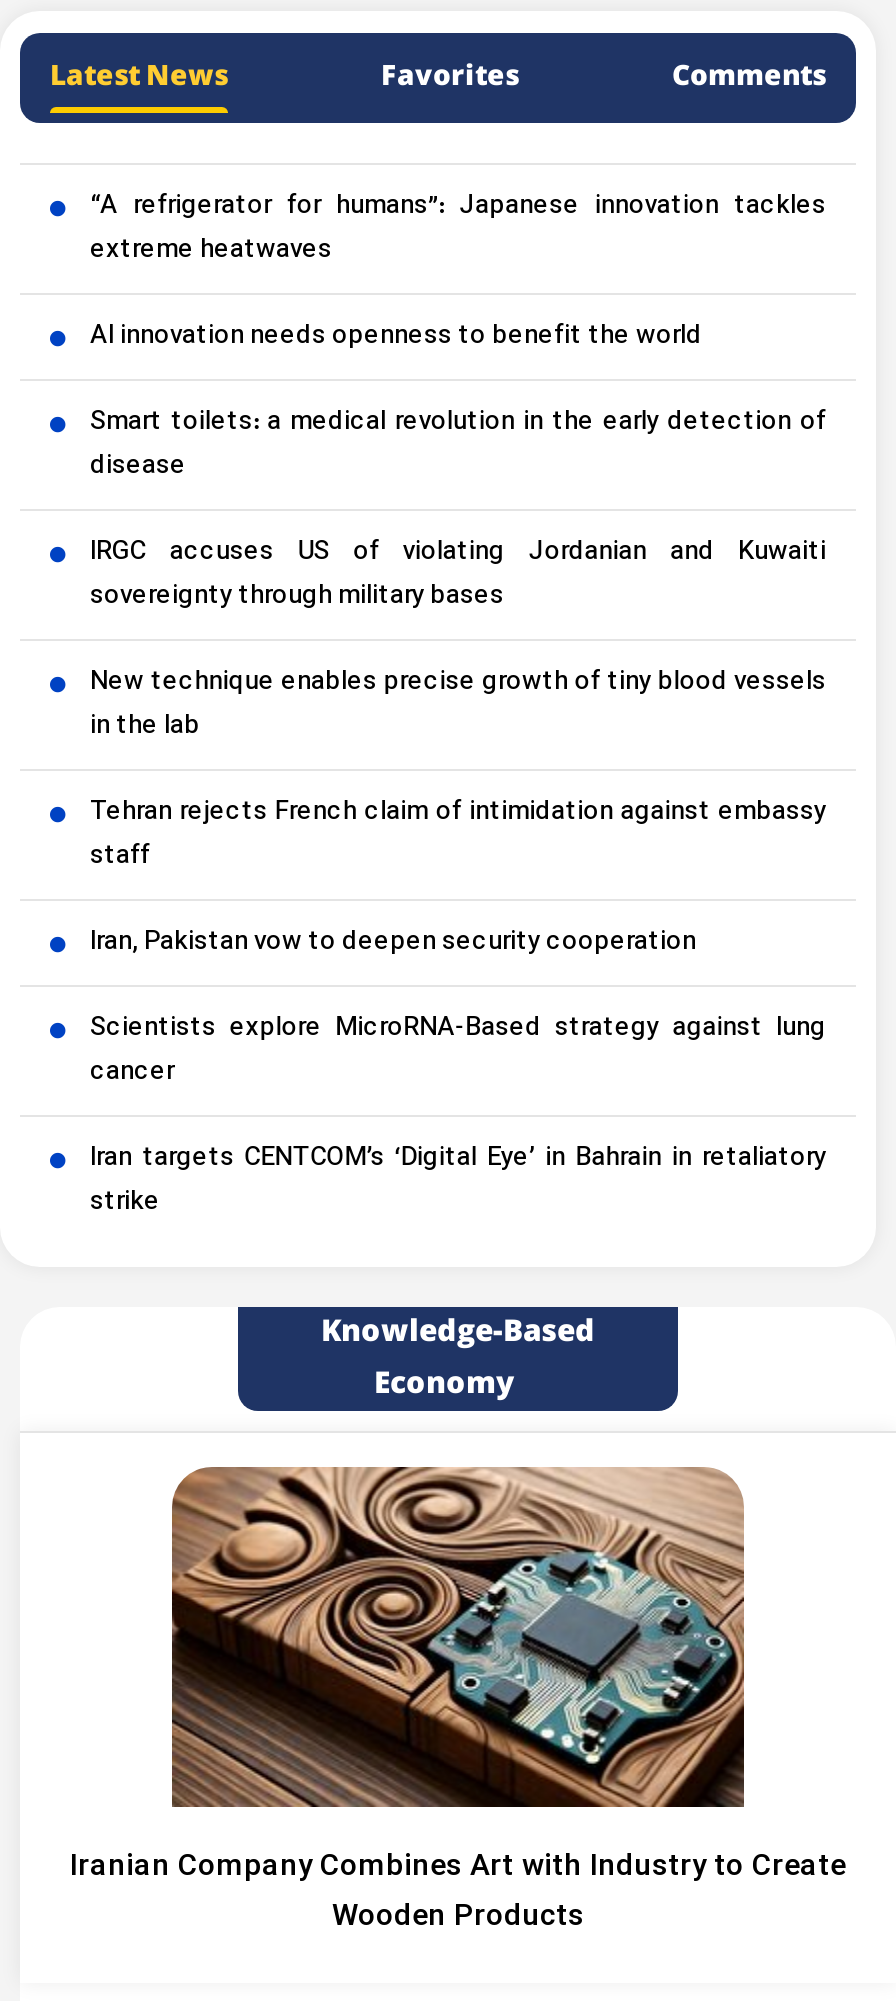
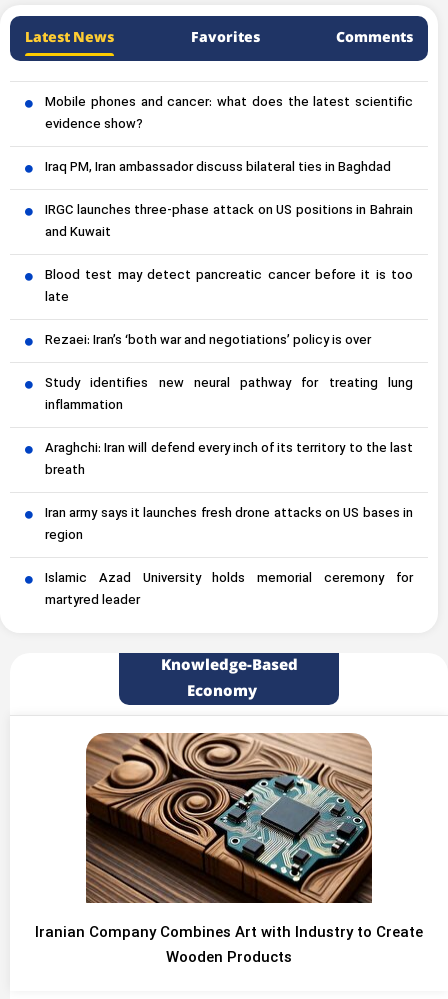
- “A refrigerator for humans”: Japanese innovation tackles
- extreme heatwaves
+ Mobile phones and cancer: what does the latest scientific
+ evidence show?

- AI innovation needs openness to benefit the world
+ Iraq PM, Iran ambassador discuss bilateral ties in Baghdad

- Smart toilets: a medical revolution in the early detection of
- disease
+ IRGC launches three-phase attack on US positions in Bahrain
+ and Kuwait

- IRGC accuses US of violating Jordanian and Kuwaiti
- sovereignty through military bases
+ Blood test may detect pancreatic cancer before it is too
+ late

- New technique enables precise growth of tiny blood vessels
- in the lab
+ Rezaei: Iran’s ‘both war and negotiations’ policy is over

- Tehran rejects French claim of intimidation against embassy
- staff
+ Study identifies new neural pathway for treating lung
+ inflammation

- Iran, Pakistan vow to deepen security cooperation
+ Araghchi: Iran will defend every inch of its territory to the last
+ breath

- Scientists explore MicroRNA-Based strategy against lung
- cancer
+ Iran army says it launches fresh drone attacks on US bases in
+ region

- Iran targets CENTCOM’s ‘Digital Eye’ in Bahrain in retaliatory
- strike
+ Islamic Azad University holds memorial ceremony for
+ martyred leader
